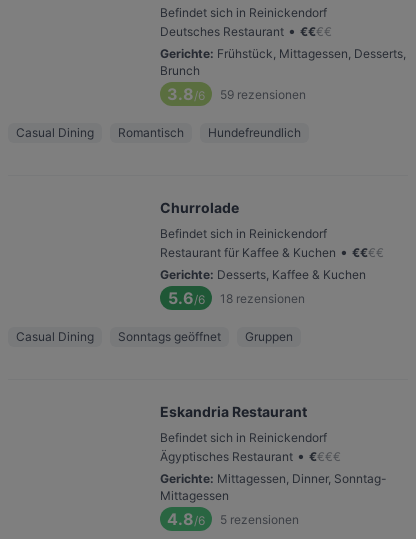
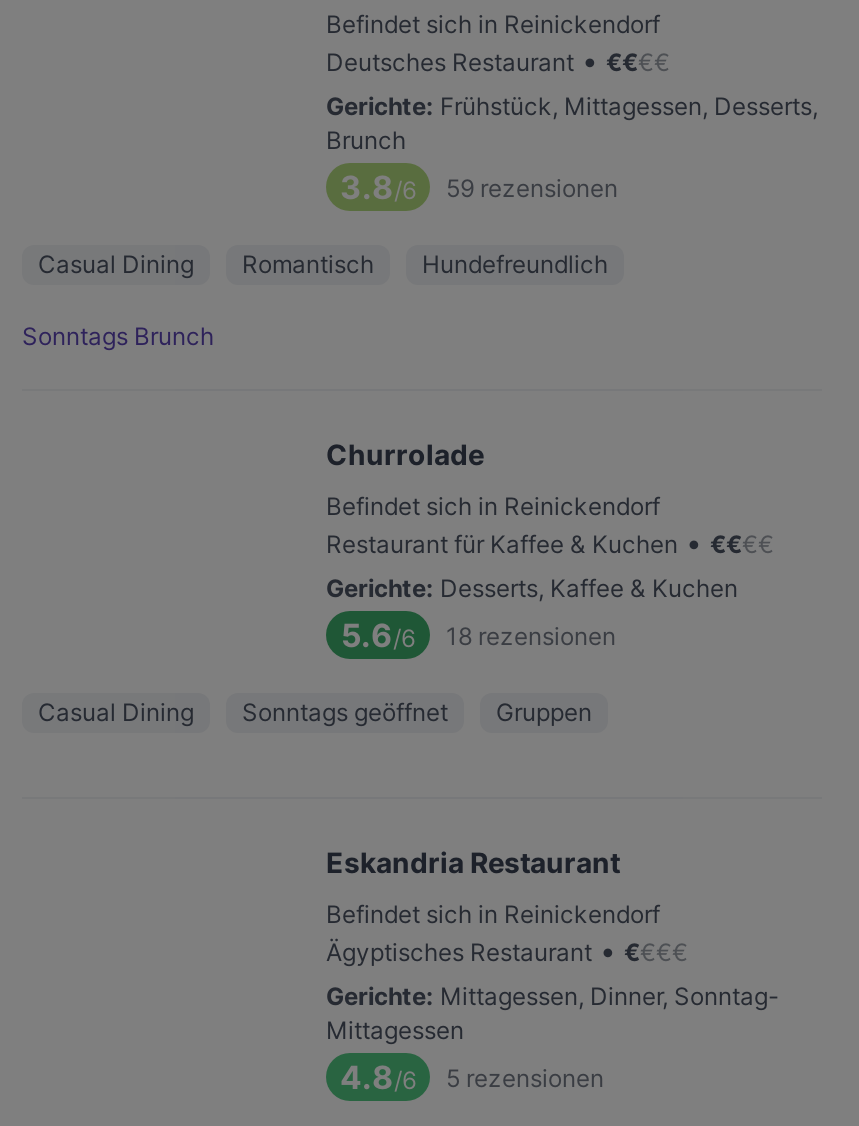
+ Sonntags Brunch
